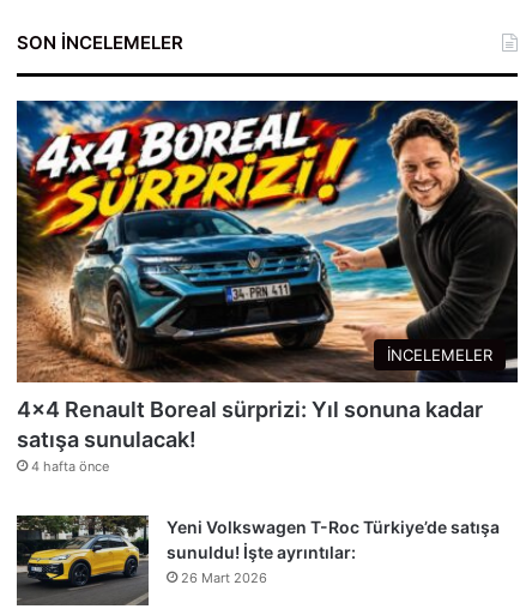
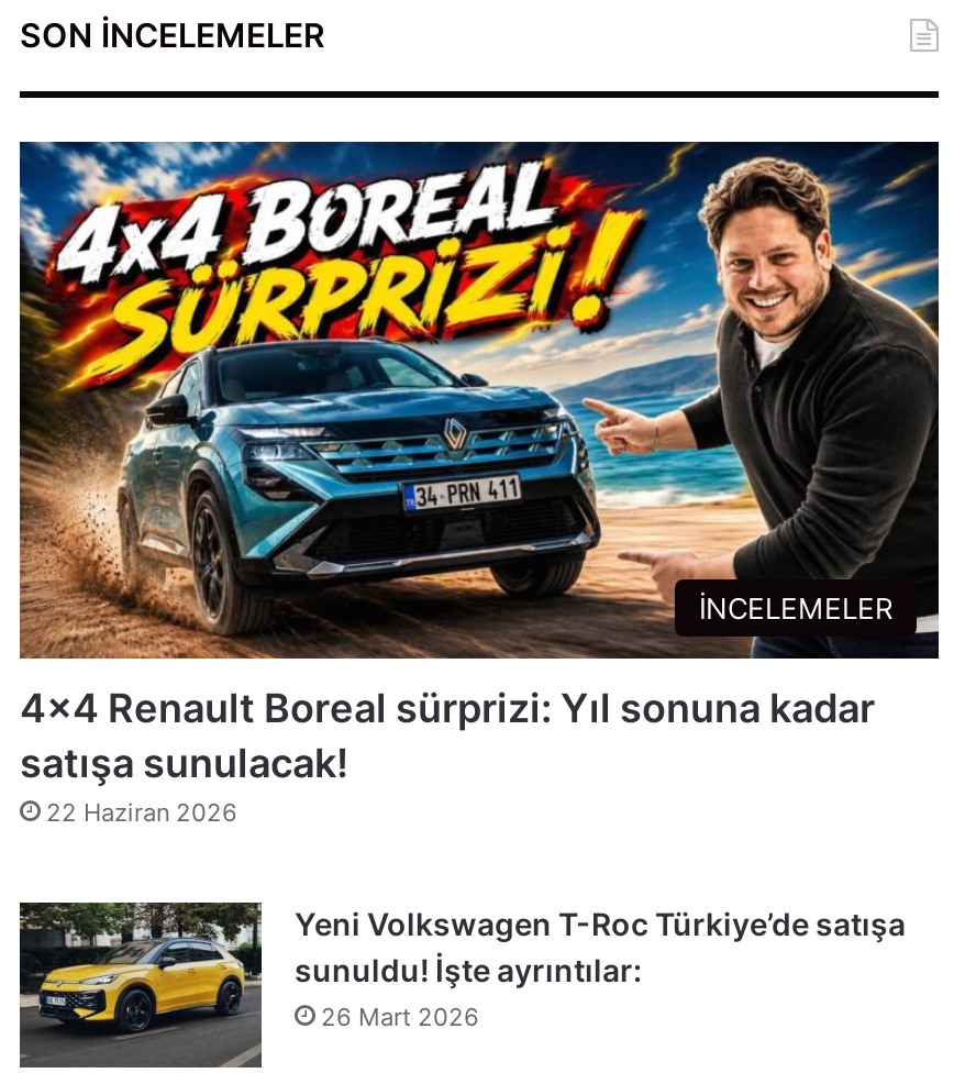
- 4 hafta önce
+ 22 Haziran 2026
